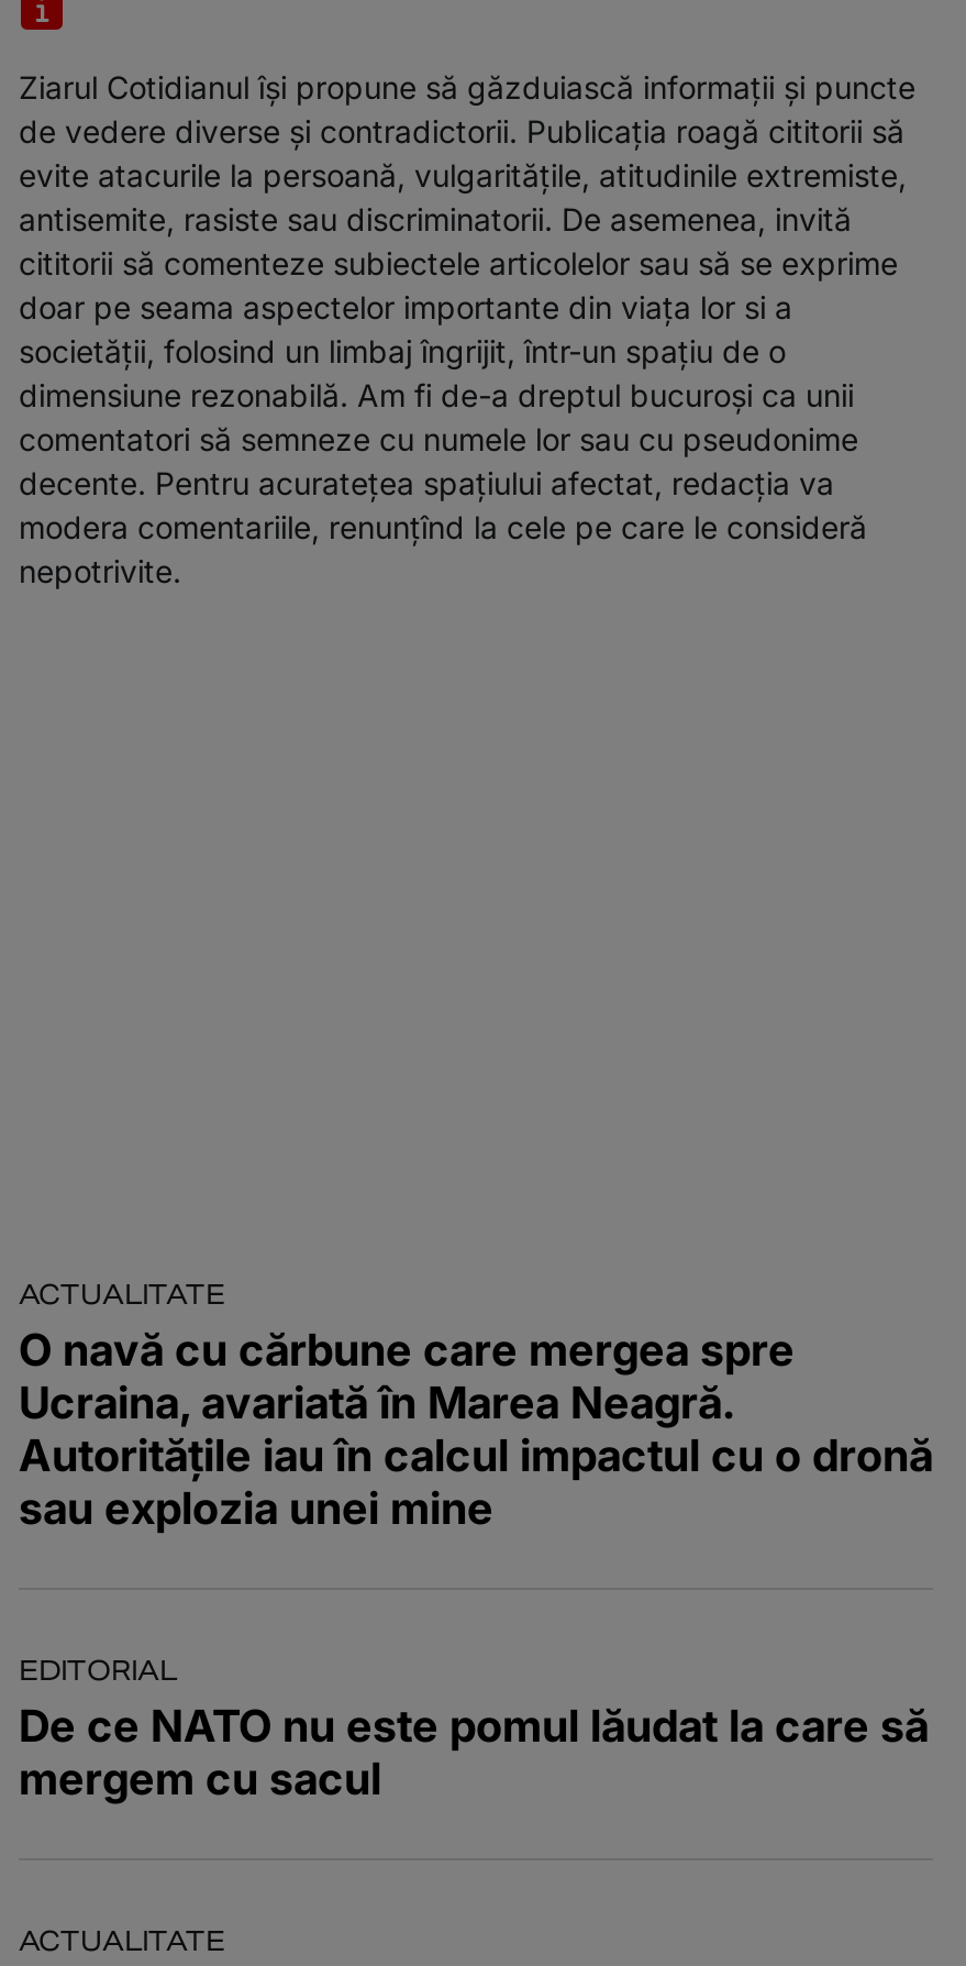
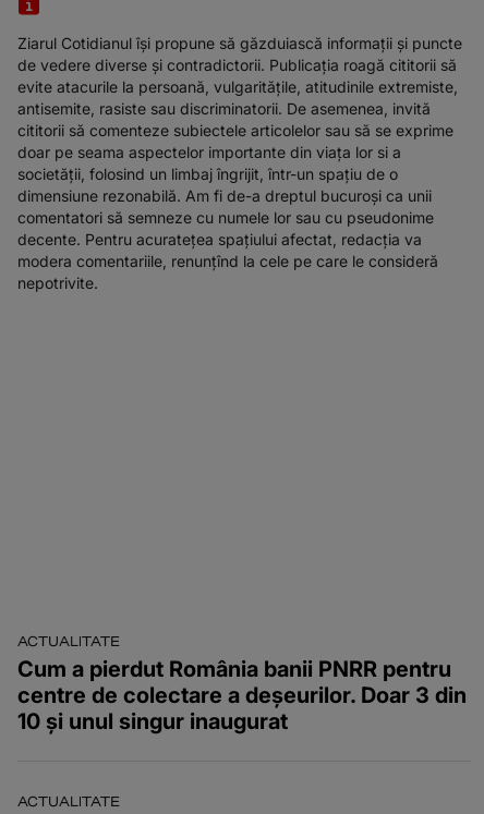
- O navă cu cărbune care mergea spre
- Ucraina, avariată în Marea Neagră.
- Autoritățile iau în calcul impactul cu o dronă
- sau explozia unei mine
- EDITORIAL
- De ce NATO nu este pomul lăudat la care să
- mergem cu sacul
+ Cum a pierdut România banii PNRR pentru
+ centre de colectare a deșeurilor. Doar 3 din
+ 10 și unul singur inaugurat
